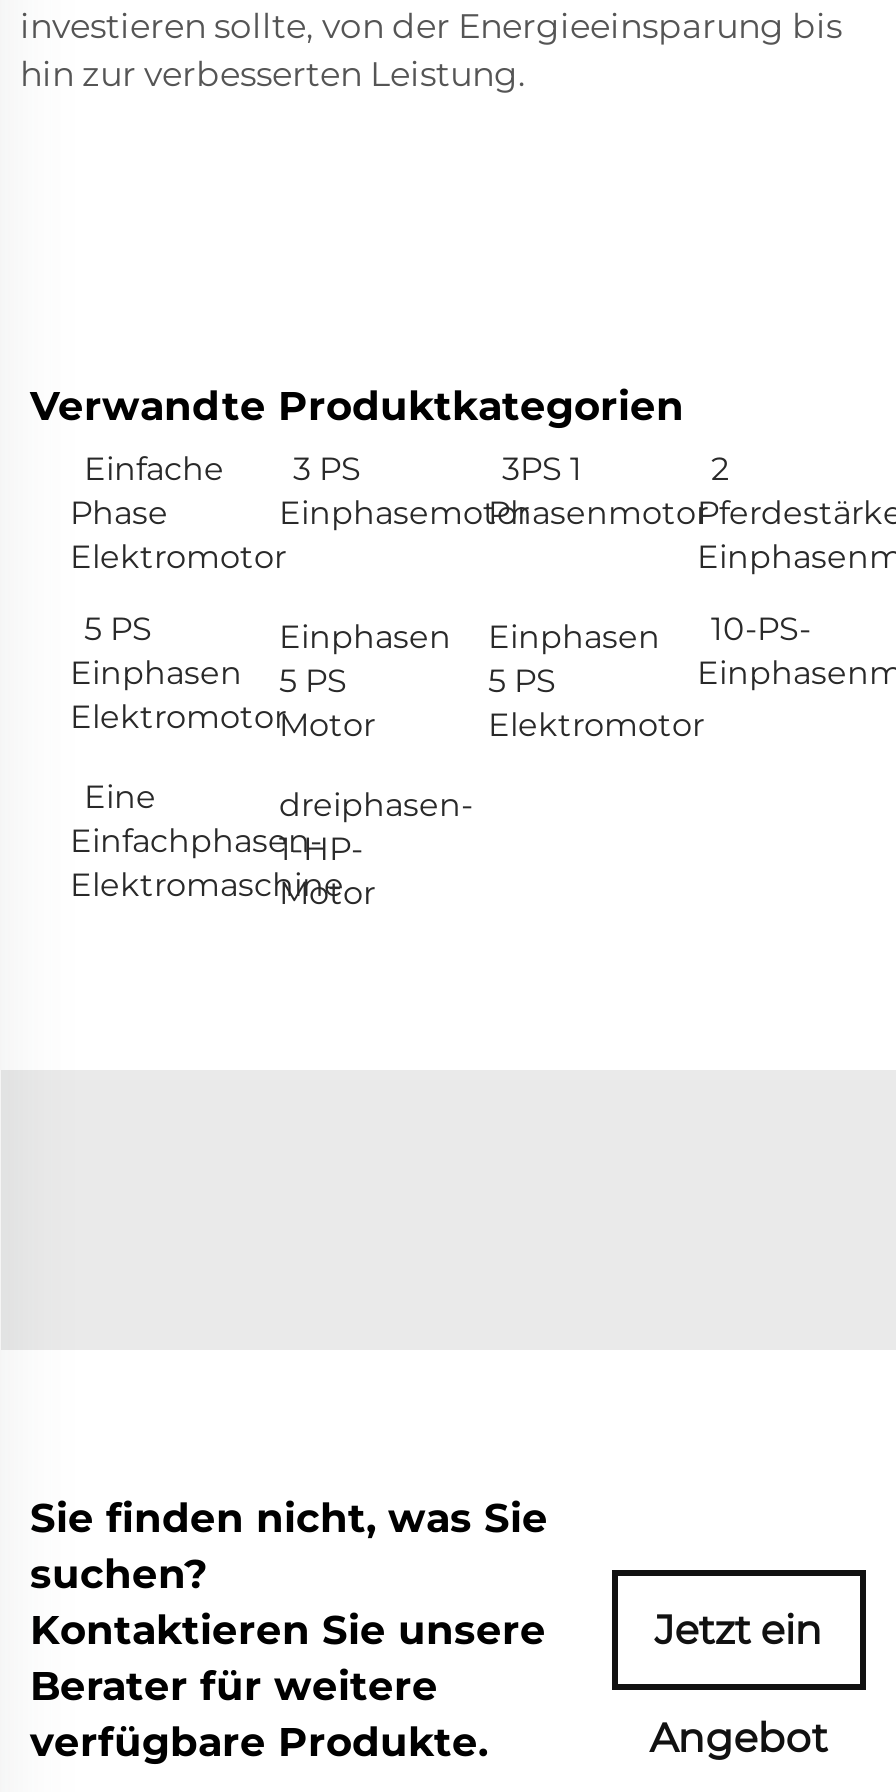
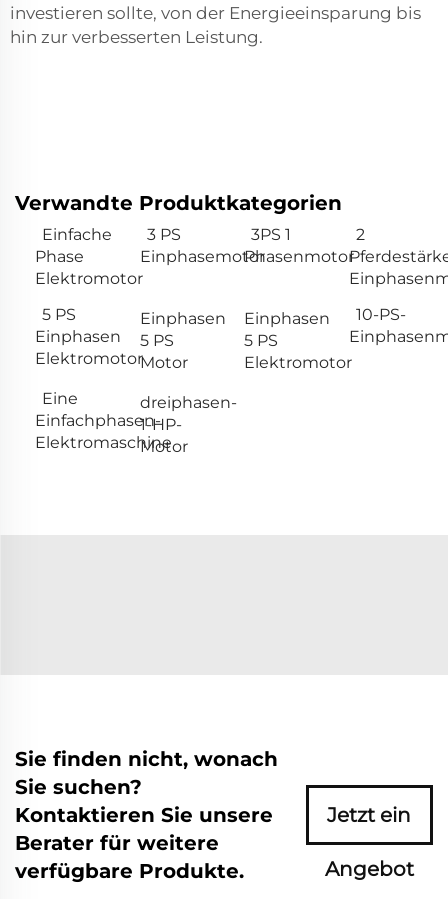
- Sie finden nicht, was Sie
- suchen?
+ Sie finden nicht, wonach
+ Sie suchen?
